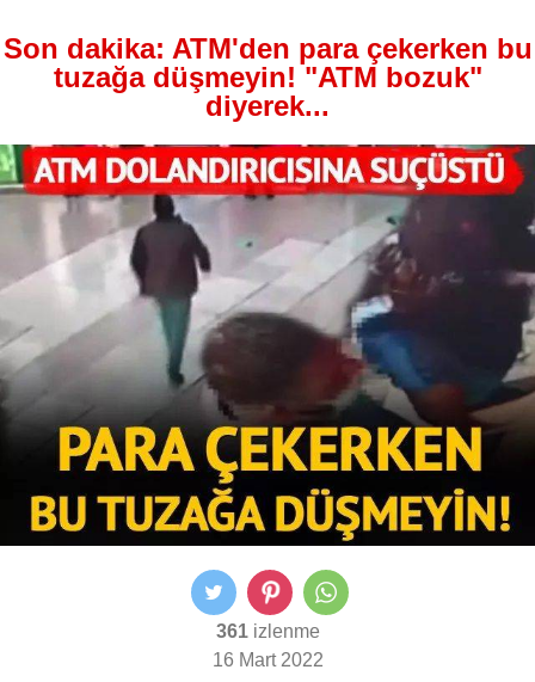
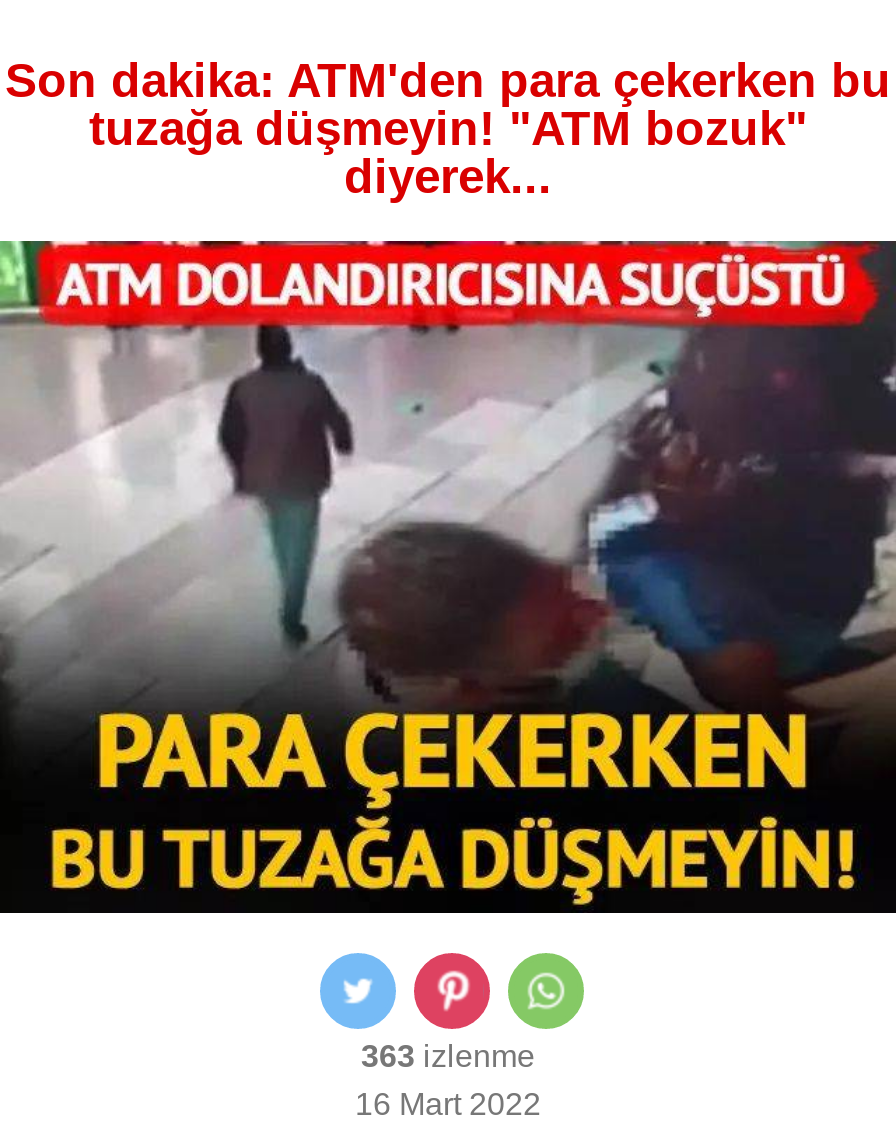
- 361 izlenme
+ 363 izlenme
